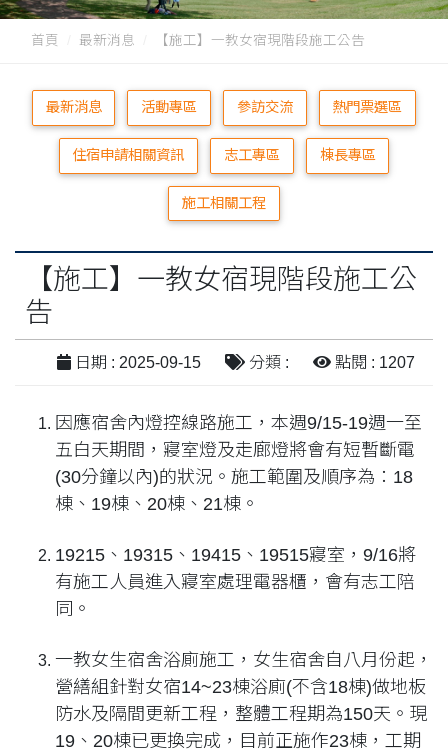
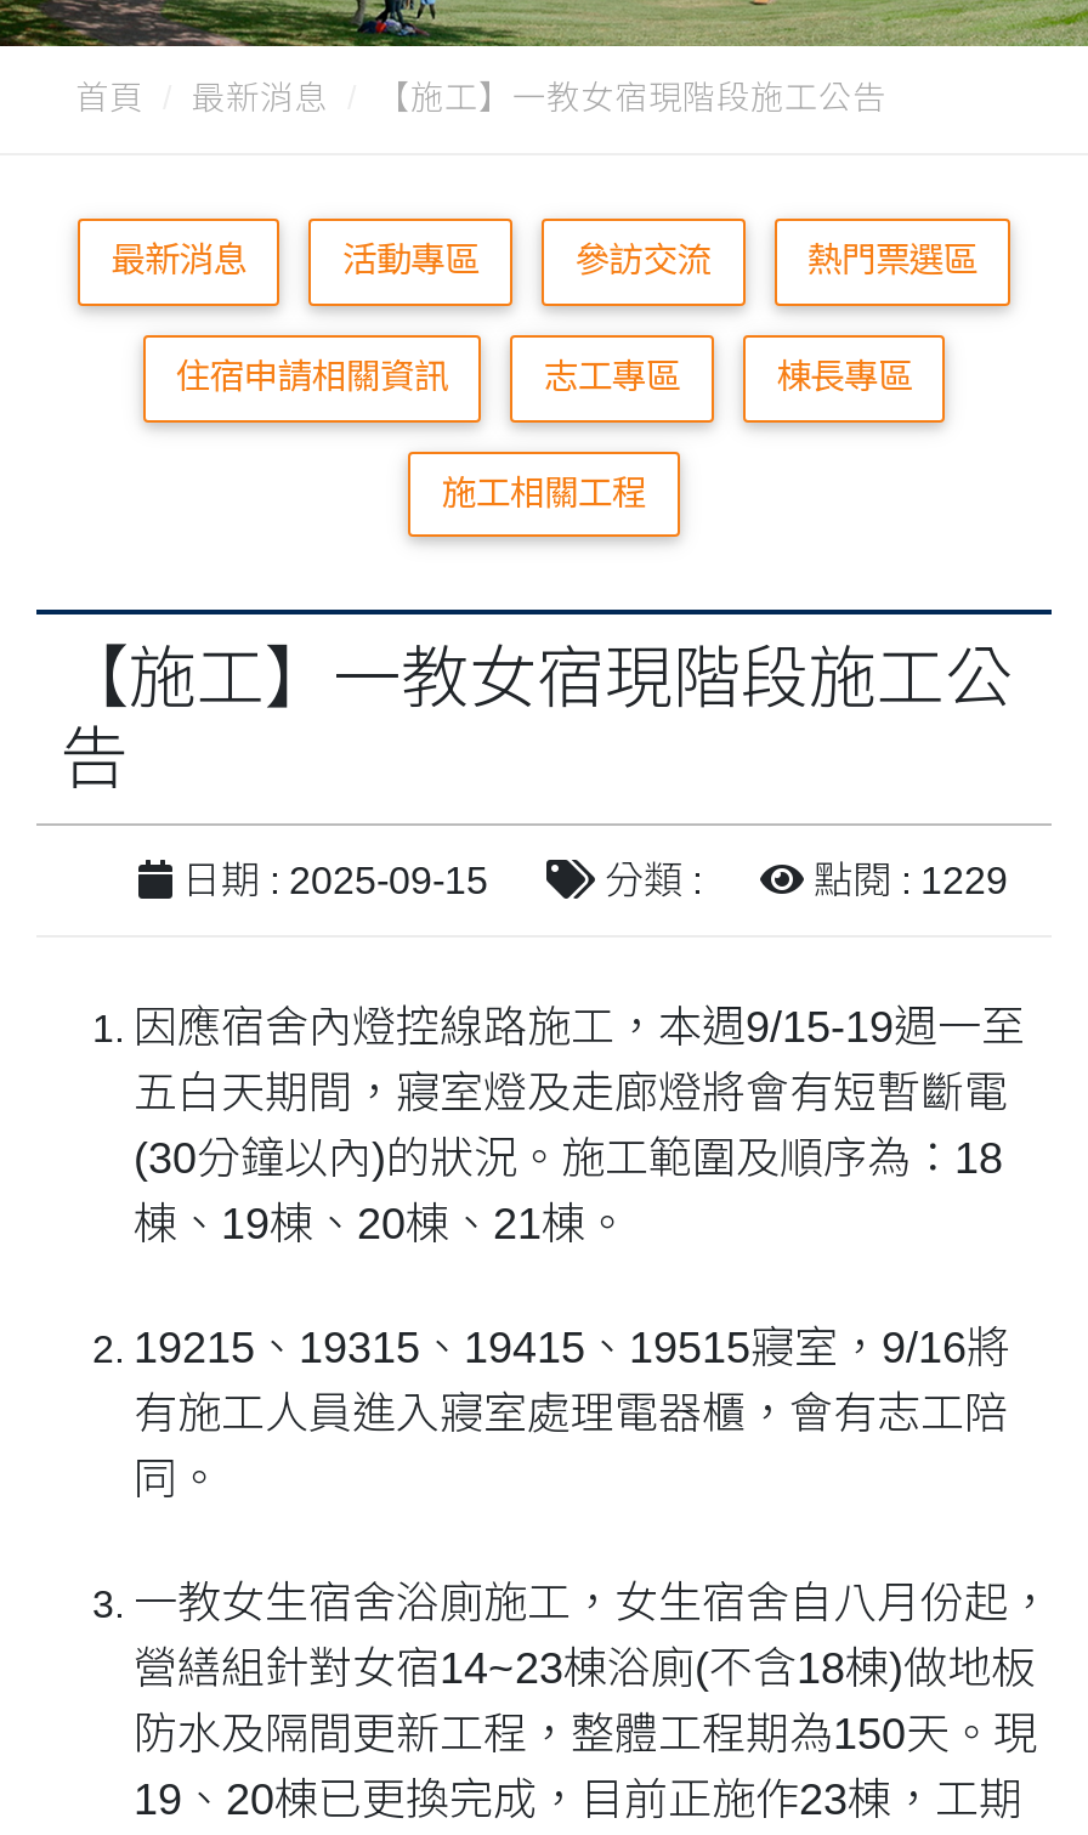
- 點閱 : 1207
+ 點閱 : 1229
